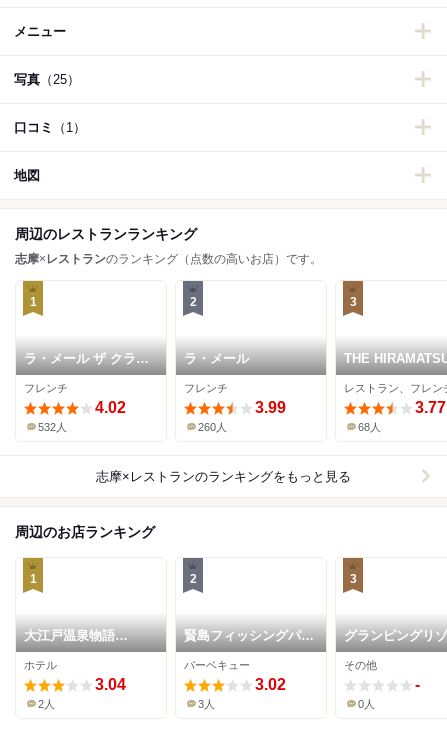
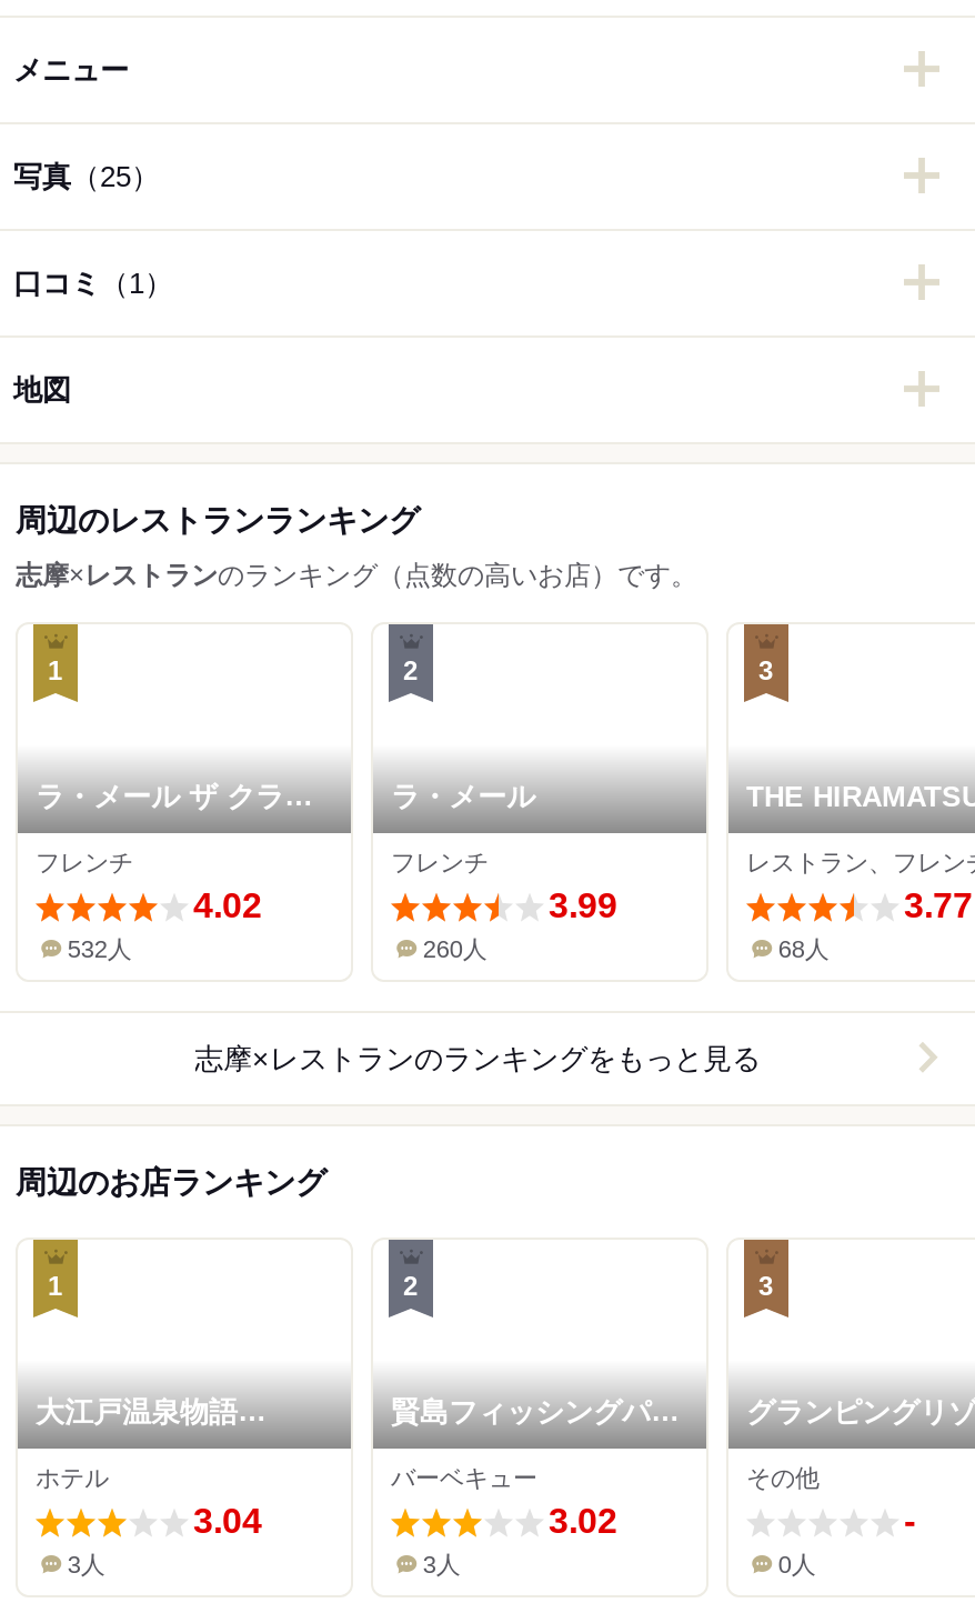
- 2人
+ 3人
